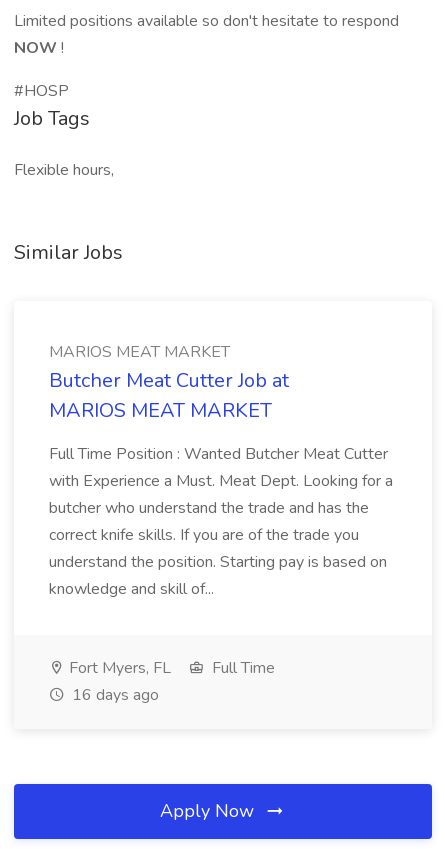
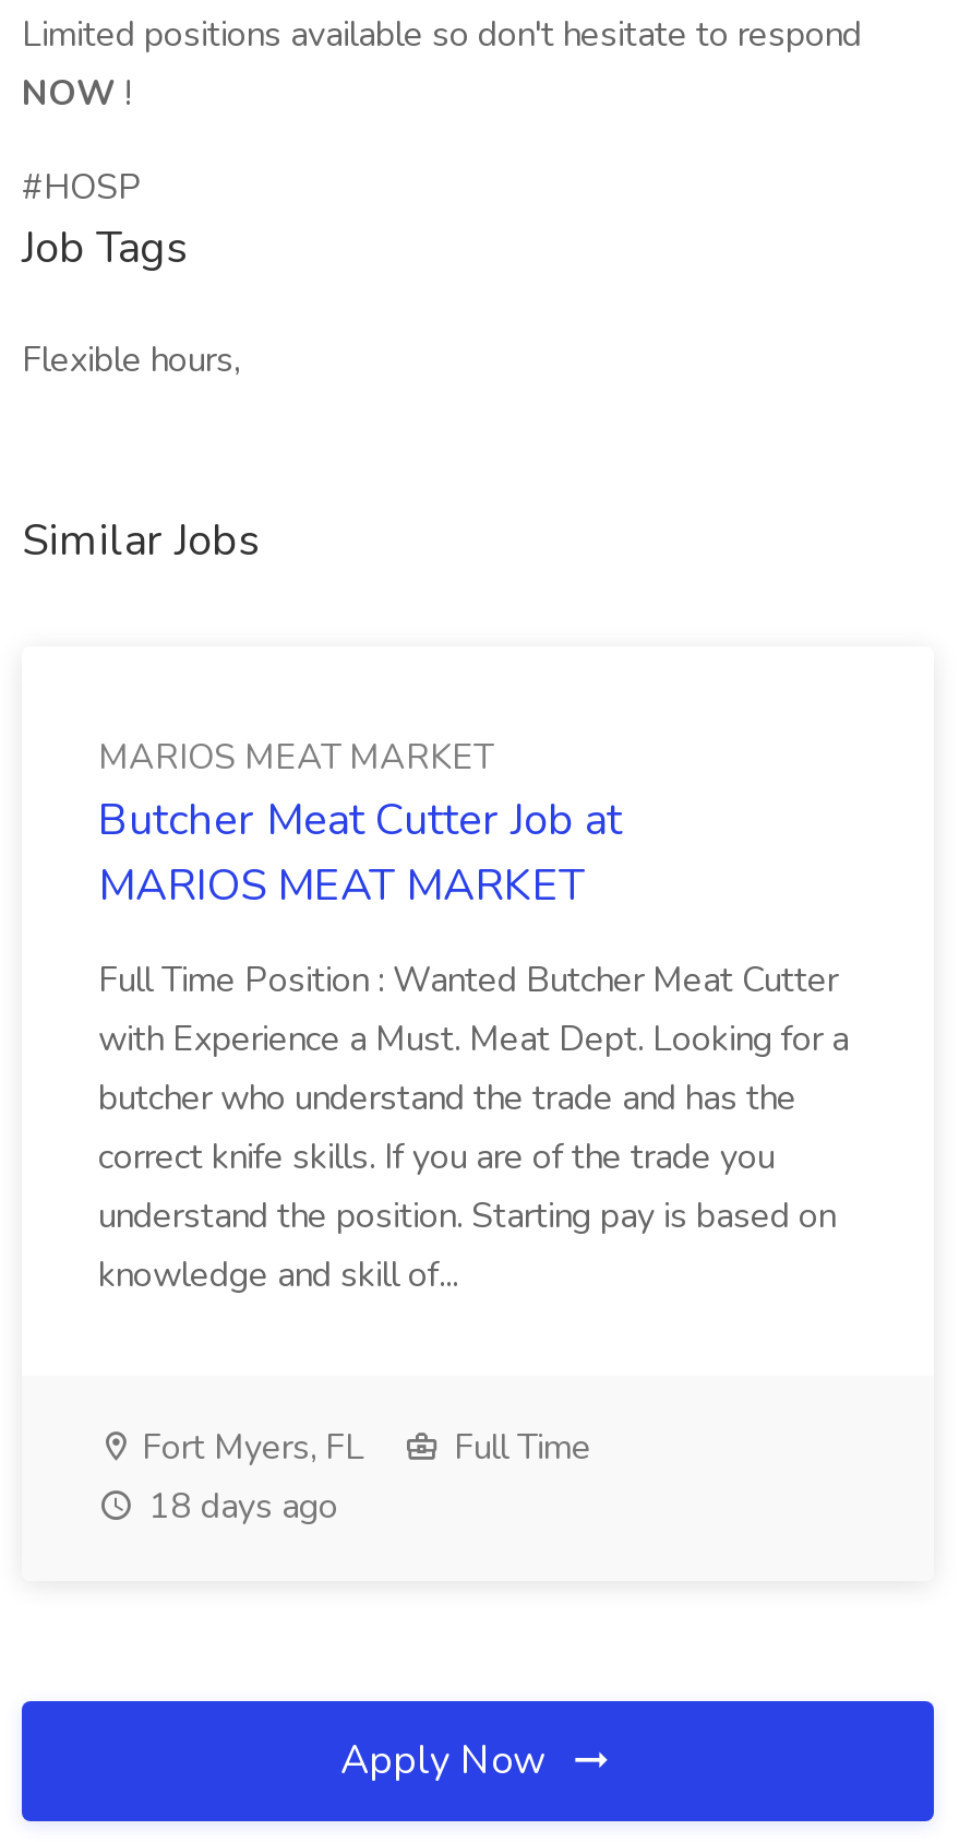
- 16 days ago
+ 18 days ago
